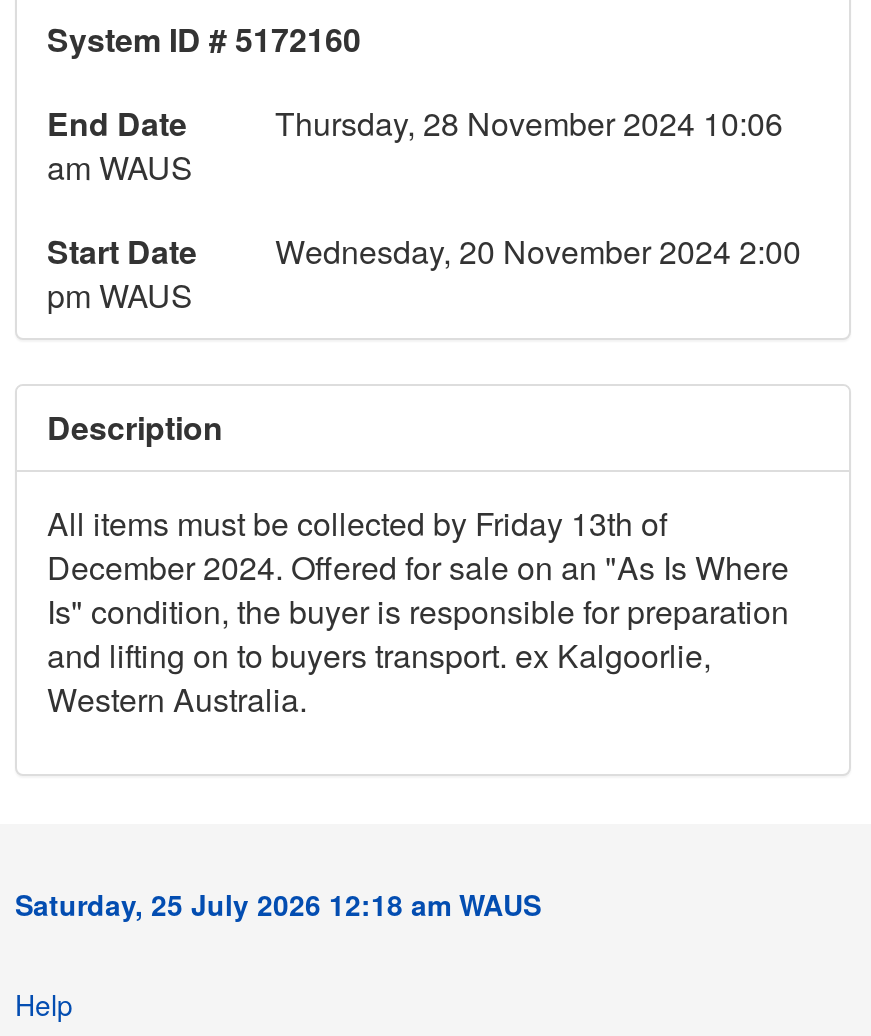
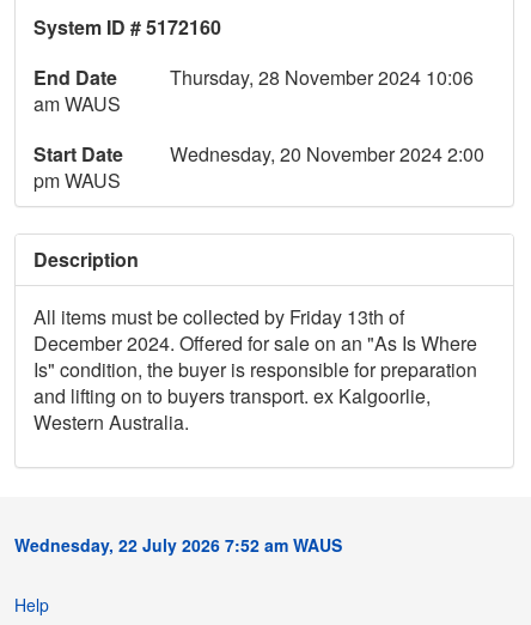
- Saturday, 25 July 2026 12:18 am WAUS
+ Wednesday, 22 July 2026 7:52 am WAUS
